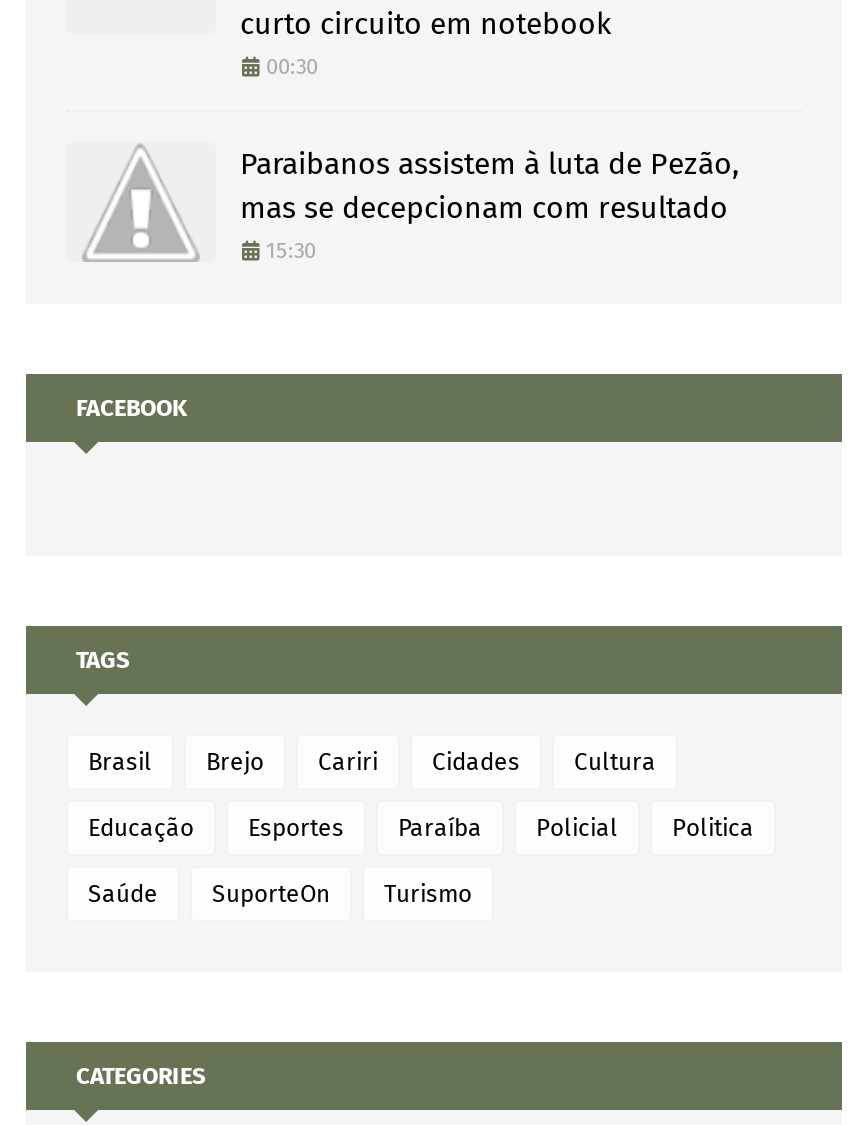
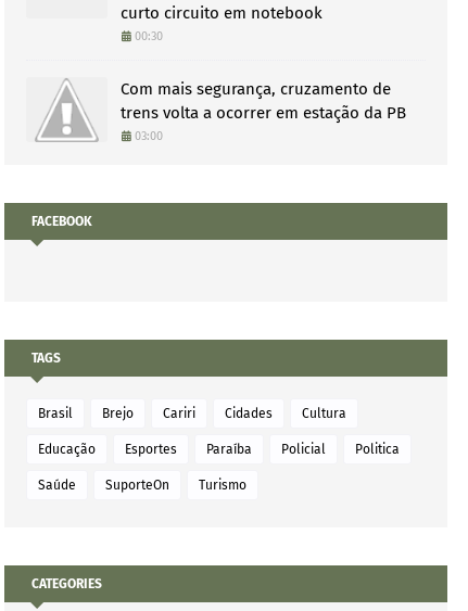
- Paraibanos assistem à luta de Pezão,
- mas se decepcionam com resultado
- 15:30
+ Com mais segurança, cruzamento de
+ trens volta a ocorrer em estação da PB
+ 03:00
